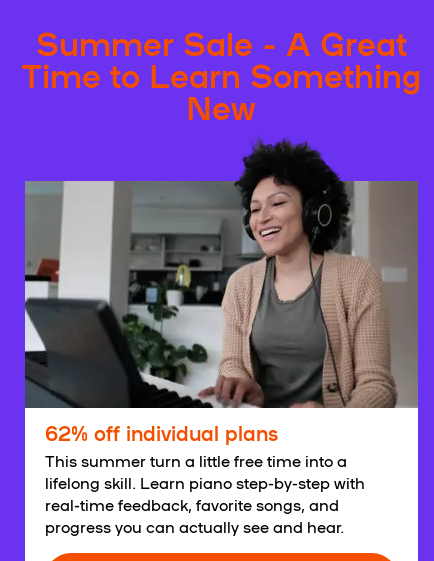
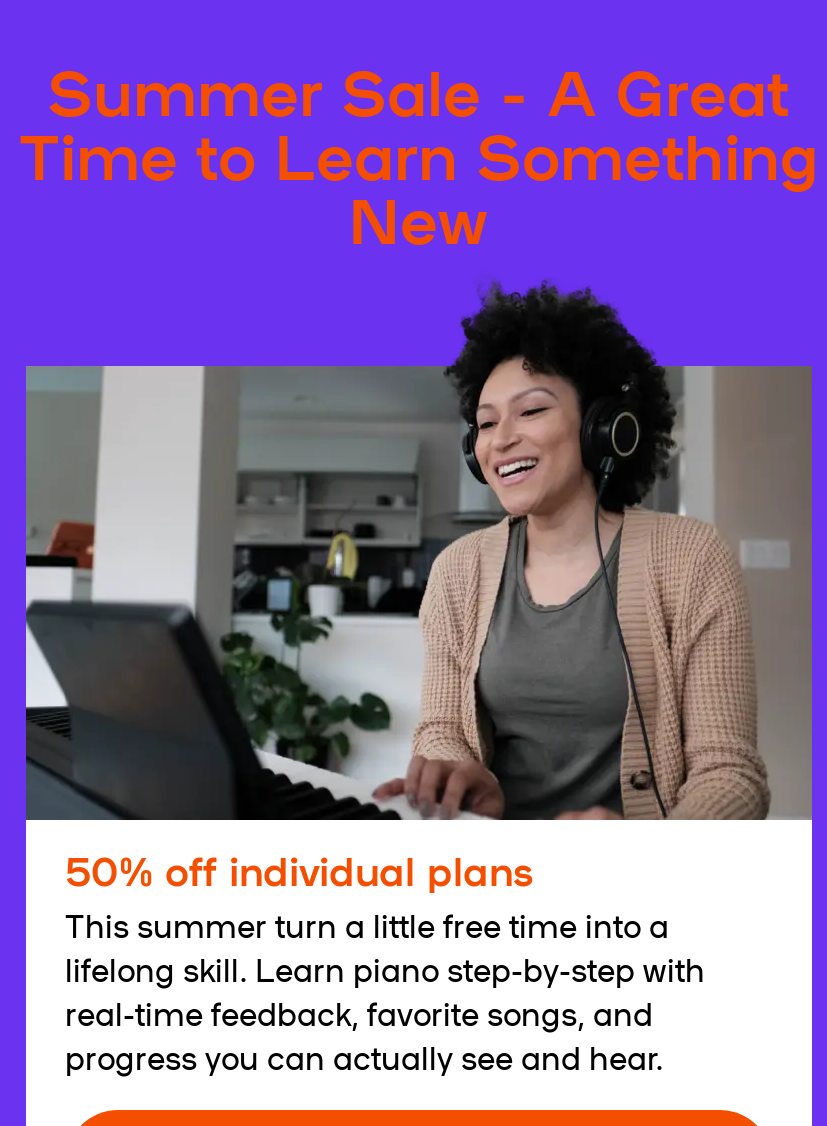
- 62% off individual plans
+ 50% off individual plans
